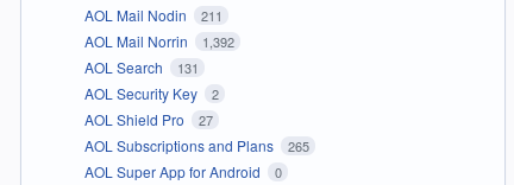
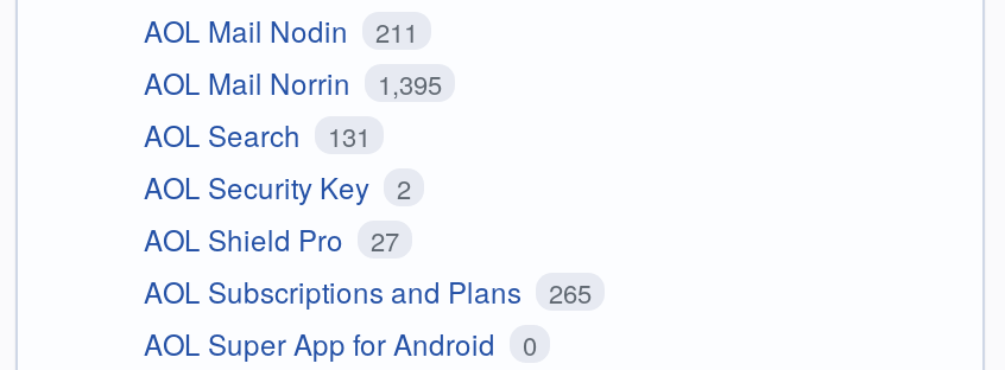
- AOL Mail Norrin 1,392
+ AOL Mail Norrin 1,395
